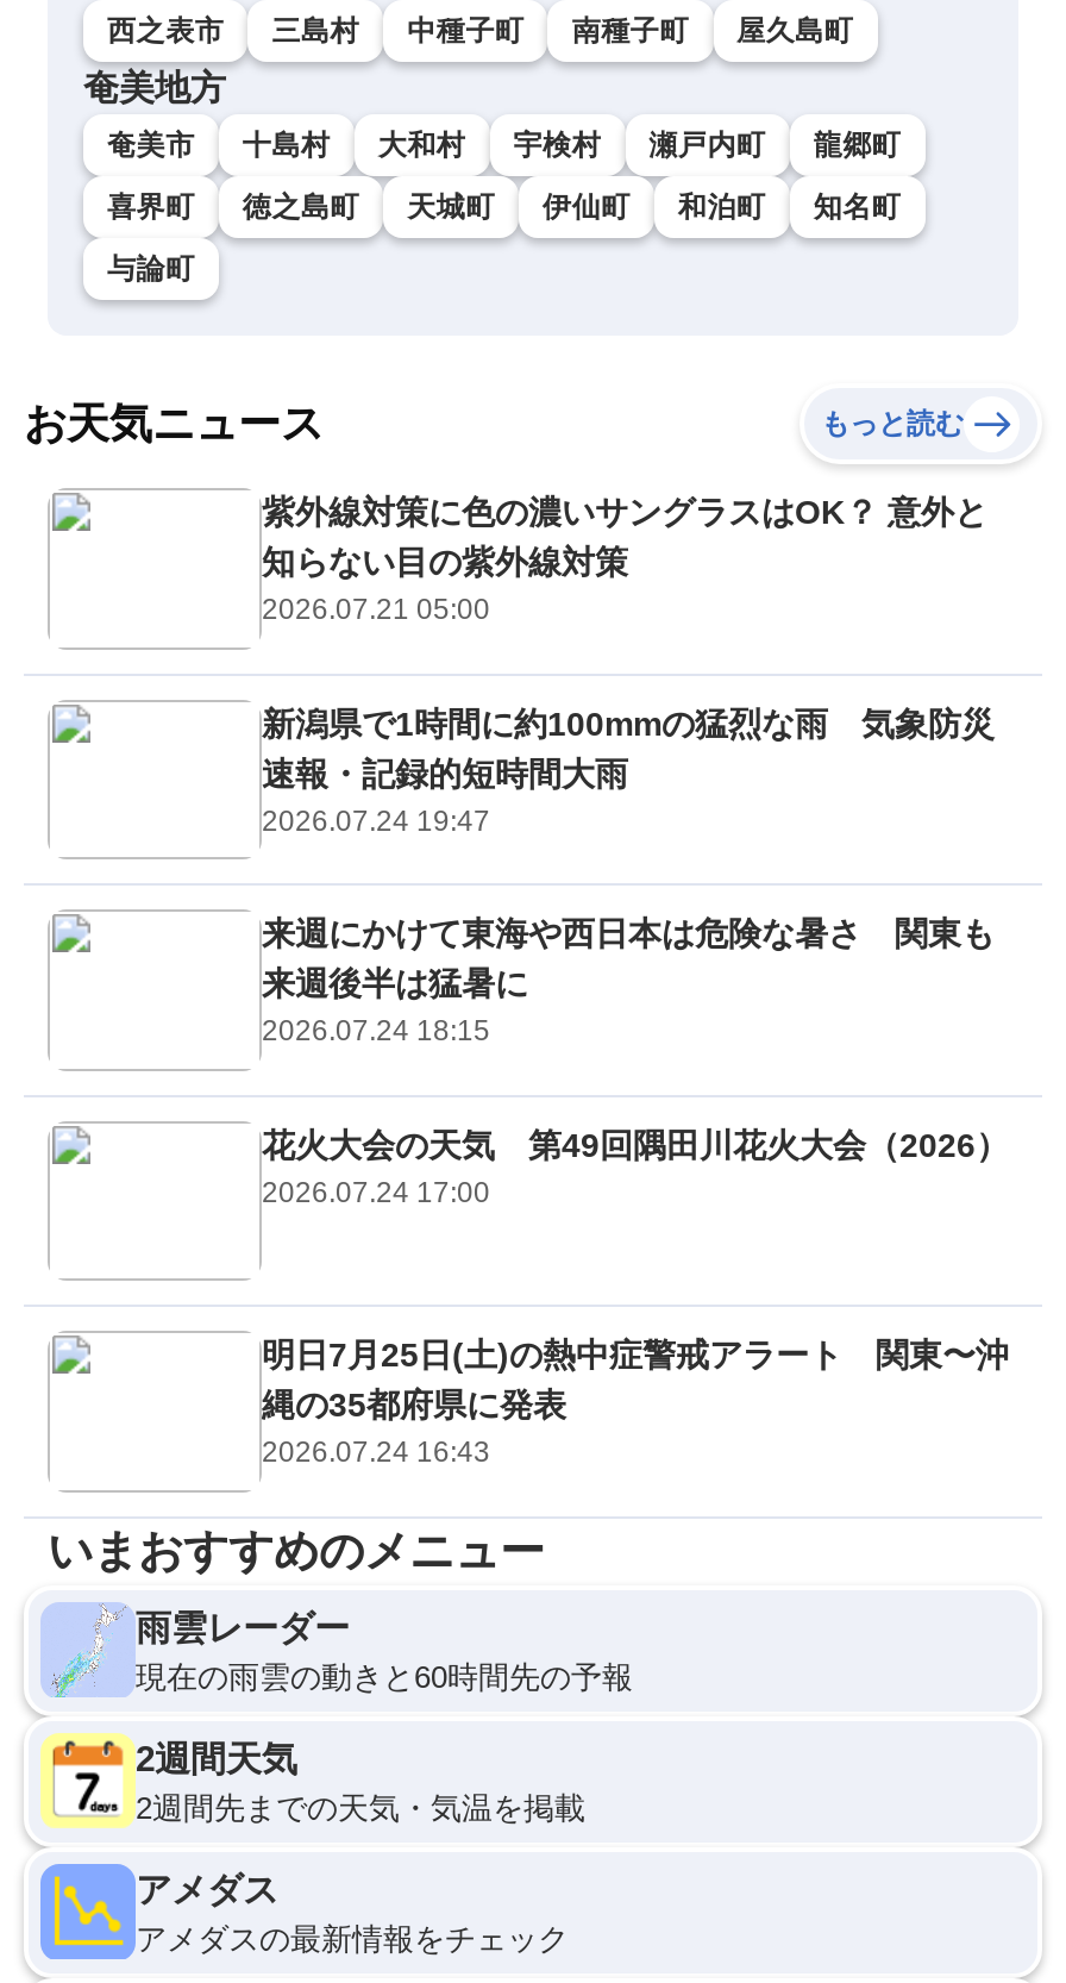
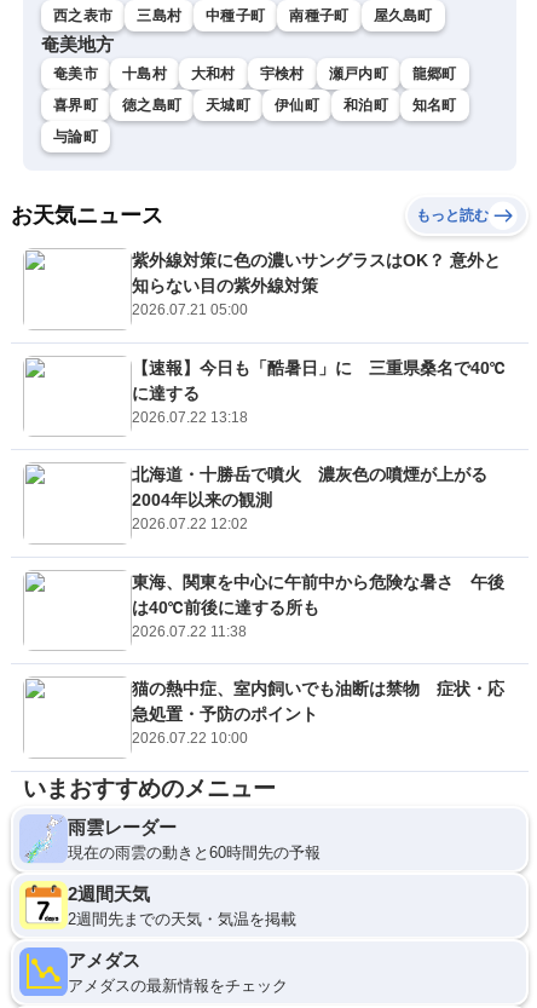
- 新潟県で1時間に約100mmの猛烈な雨 気象防災
- 速報・記録的短時間大雨
- 2026.07.24 19:47
+ 【速報】今日も「酷暑日」に 三重県桑名で40℃
+ に達する
+ 2026.07.22 13:18

- 来週にかけて東海や西日本は危険な暑さ 関東も
- 来週後半は猛暑に
- 2026.07.24 18:15
+ 北海道・十勝岳で噴火 濃灰色の噴煙が上がる
+ 2004年以来の観測
+ 2026.07.22 12:02

- 花火大会の天気 第49回隅田川花火大会（2026）
- 2026.07.24 17:00
+ 東海、関東を中心に午前中から危険な暑さ 午後
+ は40℃前後に達する所も
+ 2026.07.22 11:38

- 明日7月25日(土)の熱中症警戒アラート 関東〜沖
- 縄の35都府県に発表
- 2026.07.24 16:43
+ 猫の熱中症、室内飼いでも油断は禁物 症状・応
+ 急処置・予防のポイント
+ 2026.07.22 10:00
